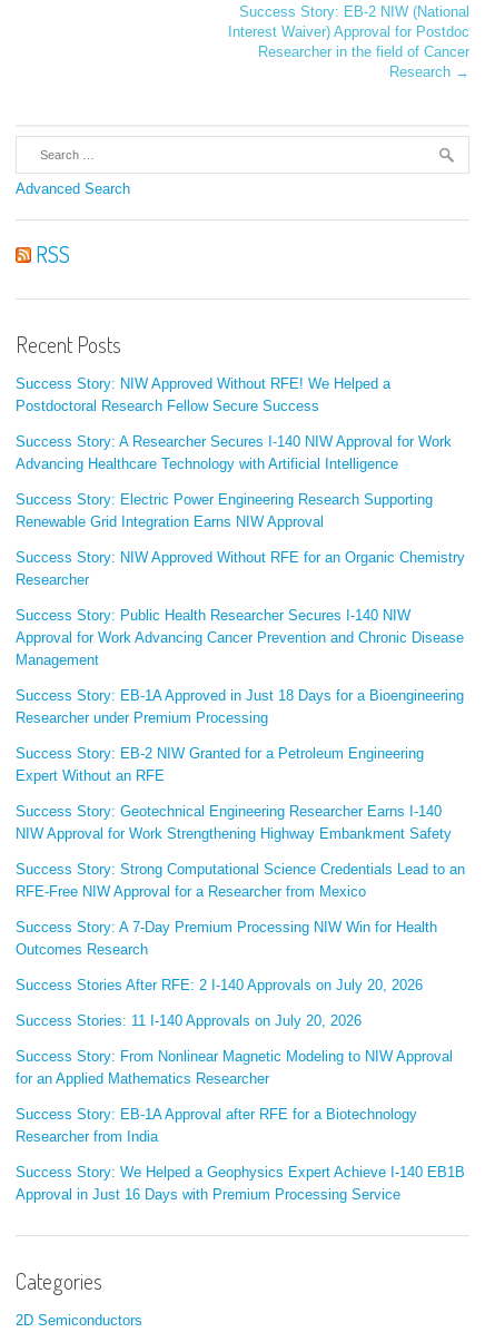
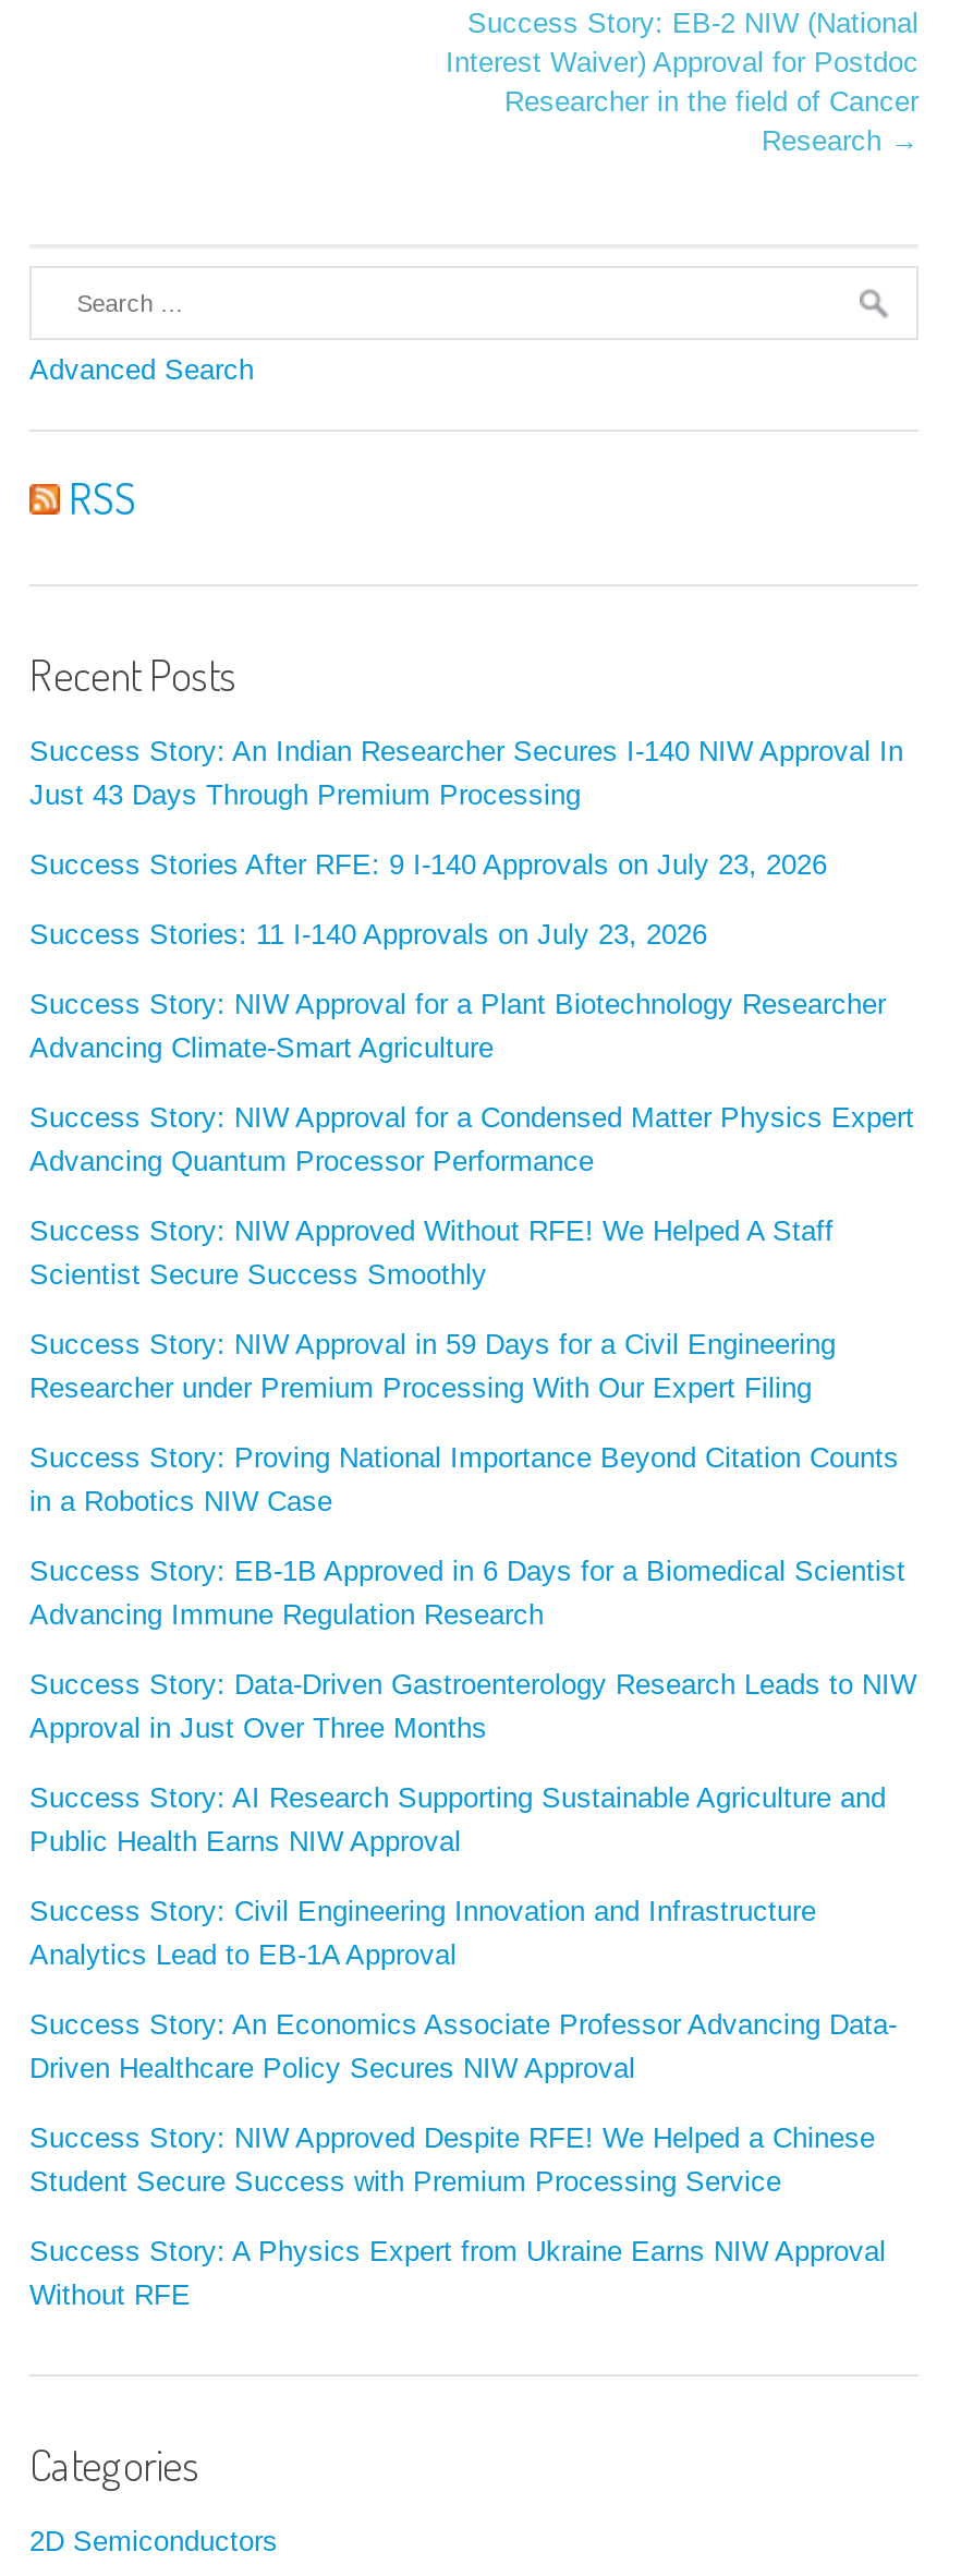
- Success Story: NIW Approved Without RFE! We Helped a
- Postdoctoral Research Fellow Secure Success
+ Success Story: An Indian Researcher Secures I-140 NIW Approval In
+ Just 43 Days Through Premium Processing

- Success Story: A Researcher Secures I-140 NIW Approval for Work
- Advancing Healthcare Technology with Artificial Intelligence
+ Success Stories After RFE: 9 I-140 Approvals on July 23, 2026

- Success Story: Electric Power Engineering Research Supporting
- Renewable Grid Integration Earns NIW Approval
+ Success Stories: 11 I-140 Approvals on July 23, 2026

- Success Story: NIW Approved Without RFE for an Organic Chemistry
- Researcher
+ Success Story: NIW Approval for a Plant Biotechnology Researcher
+ Advancing Climate-Smart Agriculture

- Success Story: Public Health Researcher Secures I-140 NIW
- Approval for Work Advancing Cancer Prevention and Chronic Disease
- Management
+ Success Story: NIW Approval for a Condensed Matter Physics Expert
+ Advancing Quantum Processor Performance

- Success Story: EB-1A Approved in Just 18 Days for a Bioengineering
- Researcher under Premium Processing
+ Success Story: NIW Approved Without RFE! We Helped A Staff
+ Scientist Secure Success Smoothly

- Success Story: EB-2 NIW Granted for a Petroleum Engineering
- Expert Without an RFE
+ Success Story: NIW Approval in 59 Days for a Civil Engineering
+ Researcher under Premium Processing With Our Expert Filing

- Success Story: Geotechnical Engineering Researcher Earns I-140
- NIW Approval for Work Strengthening Highway Embankment Safety
+ Success Story: Proving National Importance Beyond Citation Counts
+ in a Robotics NIW Case

- Success Story: Strong Computational Science Credentials Lead to an
- RFE-Free NIW Approval for a Researcher from Mexico
+ Success Story: EB-1B Approved in 6 Days for a Biomedical Scientist
+ Advancing Immune Regulation Research

- Success Story: A 7-Day Premium Processing NIW Win for Health
- Outcomes Research
+ Success Story: Data-Driven Gastroenterology Research Leads to NIW
+ Approval in Just Over Three Months

- Success Stories After RFE: 2 I-140 Approvals on July 20, 2026
+ Success Story: AI Research Supporting Sustainable Agriculture and
+ Public Health Earns NIW Approval

- Success Stories: 11 I-140 Approvals on July 20, 2026
+ Success Story: Civil Engineering Innovation and Infrastructure
+ Analytics Lead to EB-1A Approval

- Success Story: From Nonlinear Magnetic Modeling to NIW Approval
- for an Applied Mathematics Researcher
+ Success Story: An Economics Associate Professor Advancing Data-
+ Driven Healthcare Policy Secures NIW Approval

- Success Story: EB-1A Approval after RFE for a Biotechnology
- Researcher from India
+ Success Story: NIW Approved Despite RFE! We Helped a Chinese
+ Student Secure Success with Premium Processing Service

- Success Story: We Helped a Geophysics Expert Achieve I-140 EB1B
- Approval in Just 16 Days with Premium Processing Service
+ Success Story: A Physics Expert from Ukraine Earns NIW Approval
+ Without RFE
